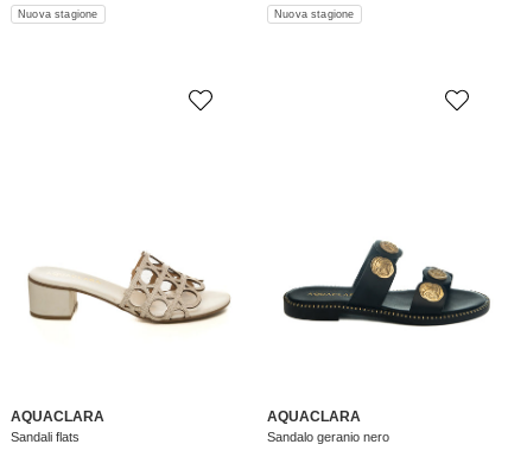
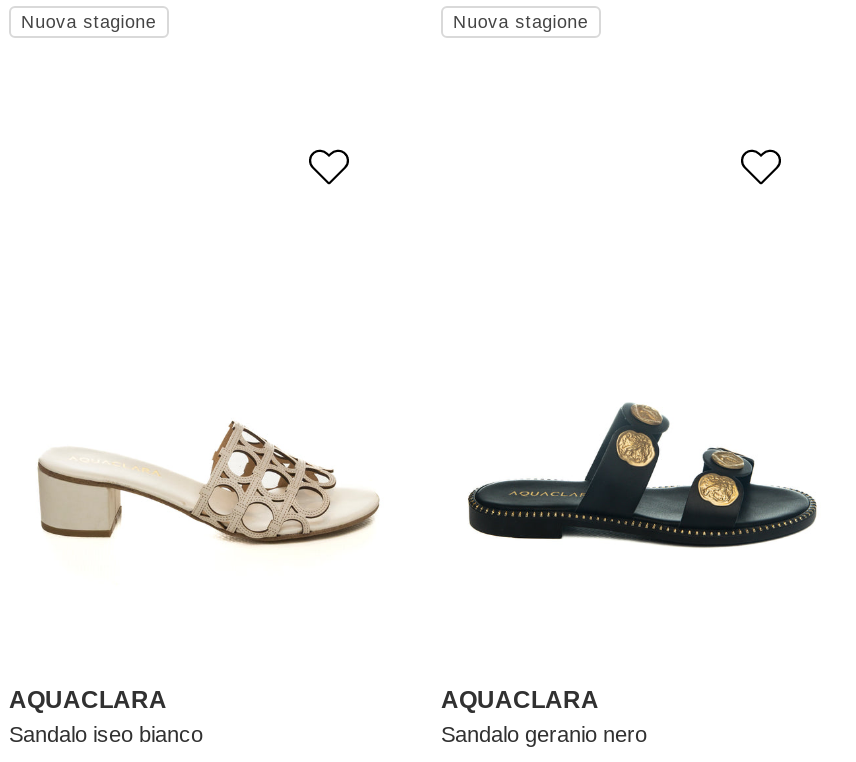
- Sandali flats
+ Sandalo iseo bianco
